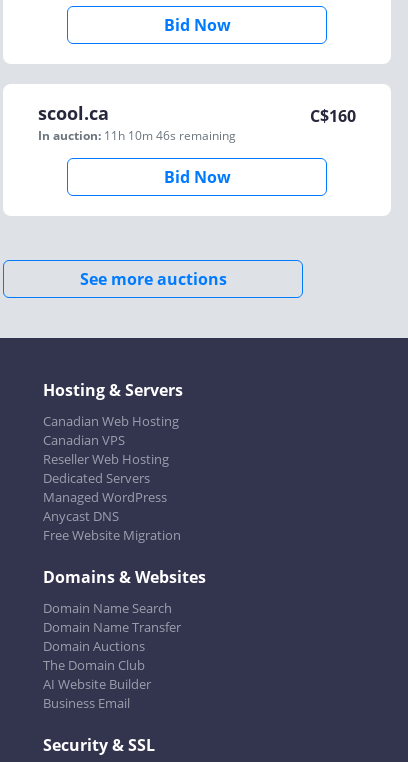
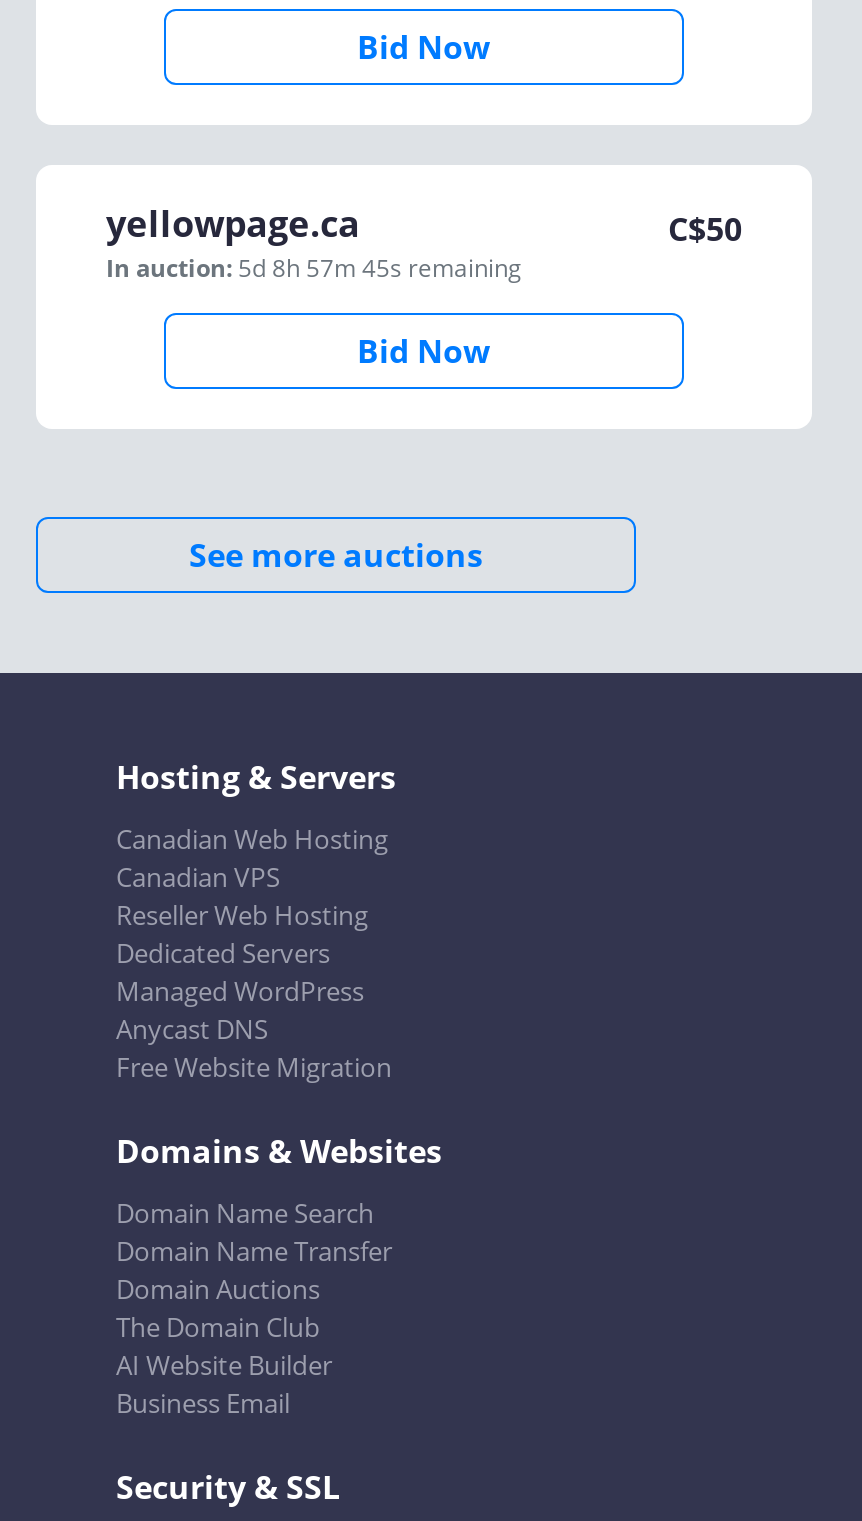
- scool.ca
- In auction: 11h 10m 46s remaining
+ yellowpage.ca
+ In auction: 5d 8h 57m 45s remaining

- C$160
+ C$50
